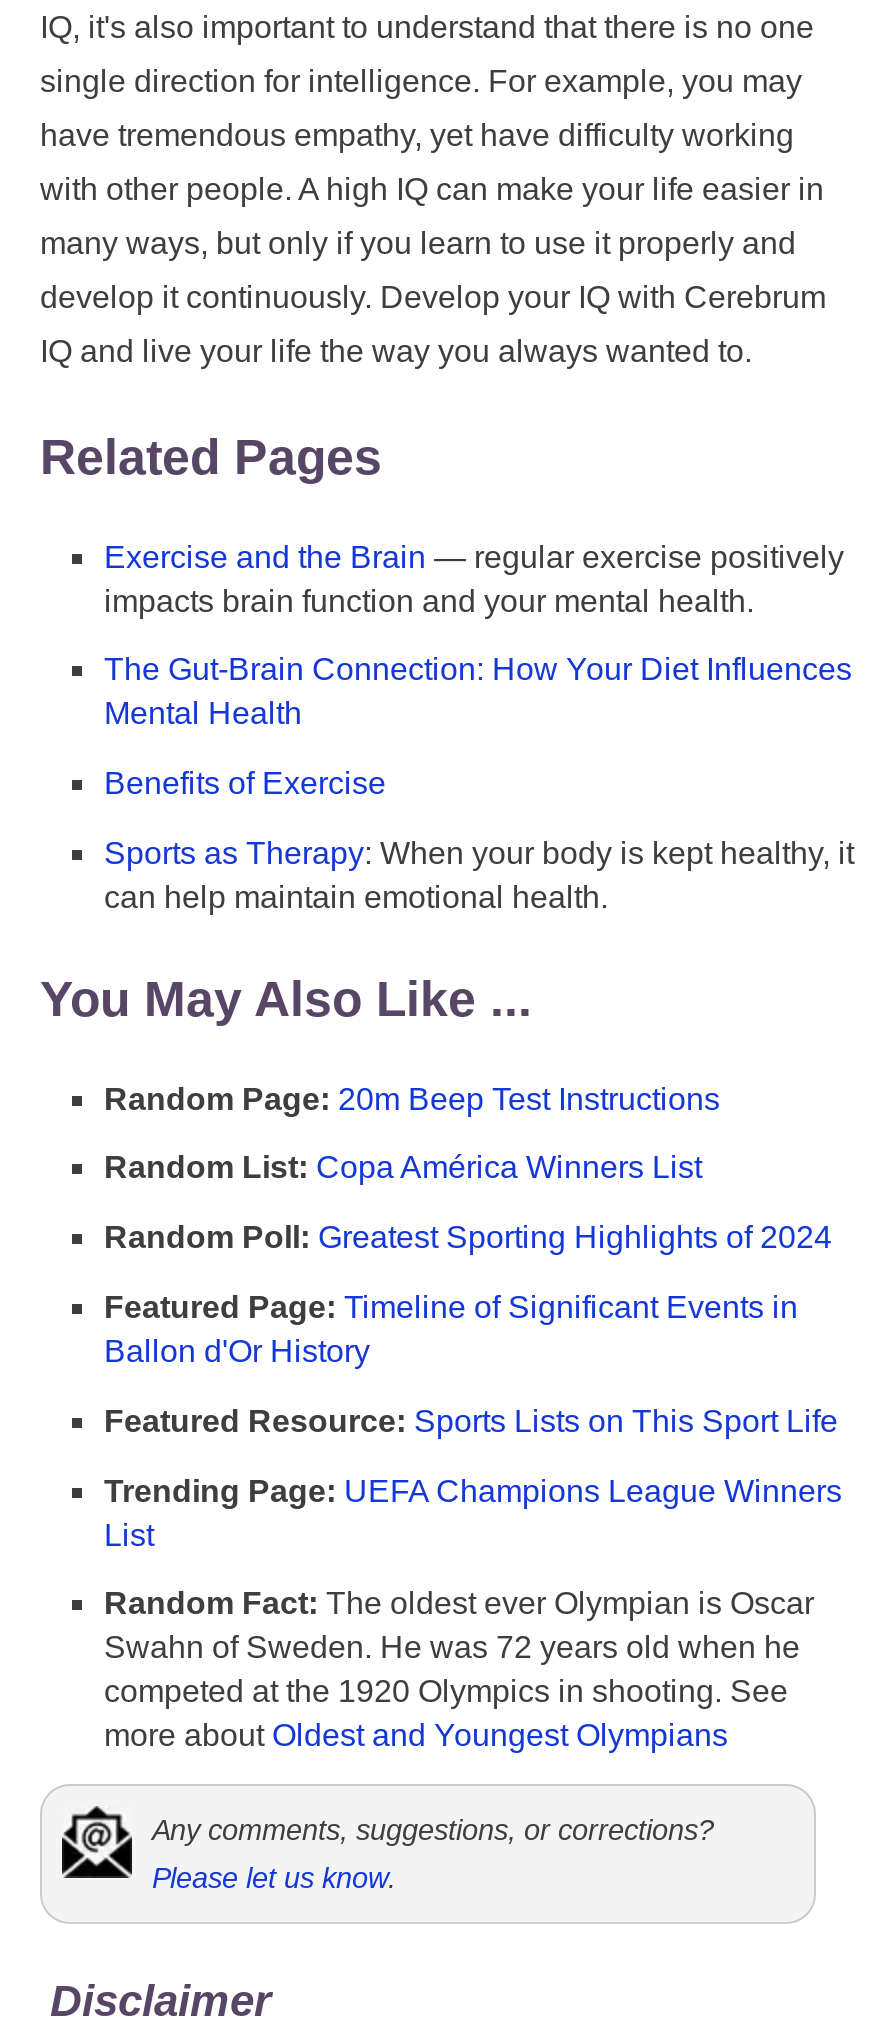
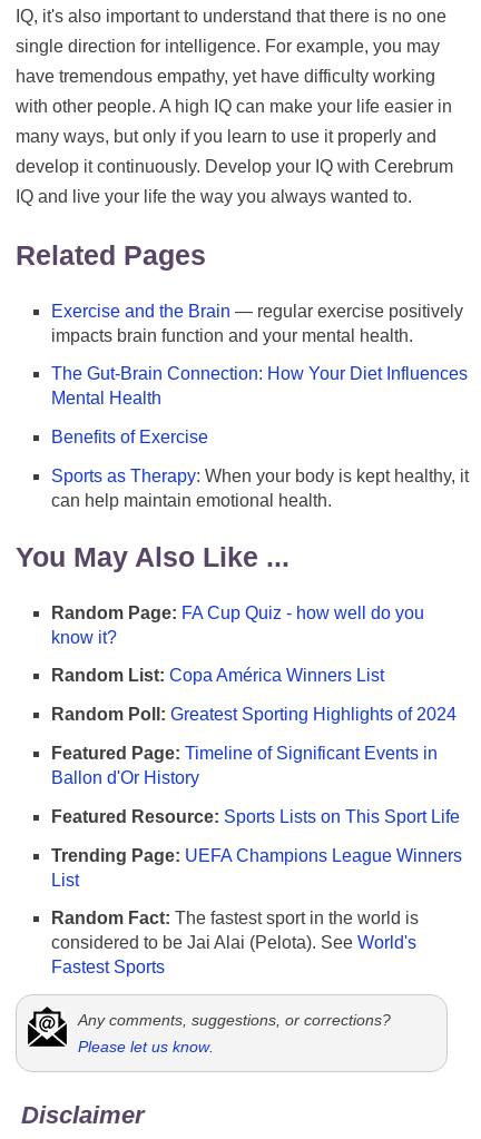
- Random Page: 20m Beep Test Instructions
+ Random Page: FA Cup Quiz - how well do you
+ know it?

moved down: Random List: Copa América Winners List | Random Poll: Greatest Sporting Highlights of 2024 | Featured Page: Timeline of Significant Events in | Ballon d'Or History | Featured Resource: Sports Lists on This Sport Life | Trending Page: UEFA Champions League Winners | List

- Random Fact: The oldest ever Olympian is Oscar
- Swahn of Sweden. He was 72 years old when he
- competed at the 1920 Olympics in shooting. See
- more about Oldest and Youngest Olympians
+ Random Fact: The fastest sport in the world is
+ considered to be Jai Alai (Pelota). See World's
+ Fastest Sports
